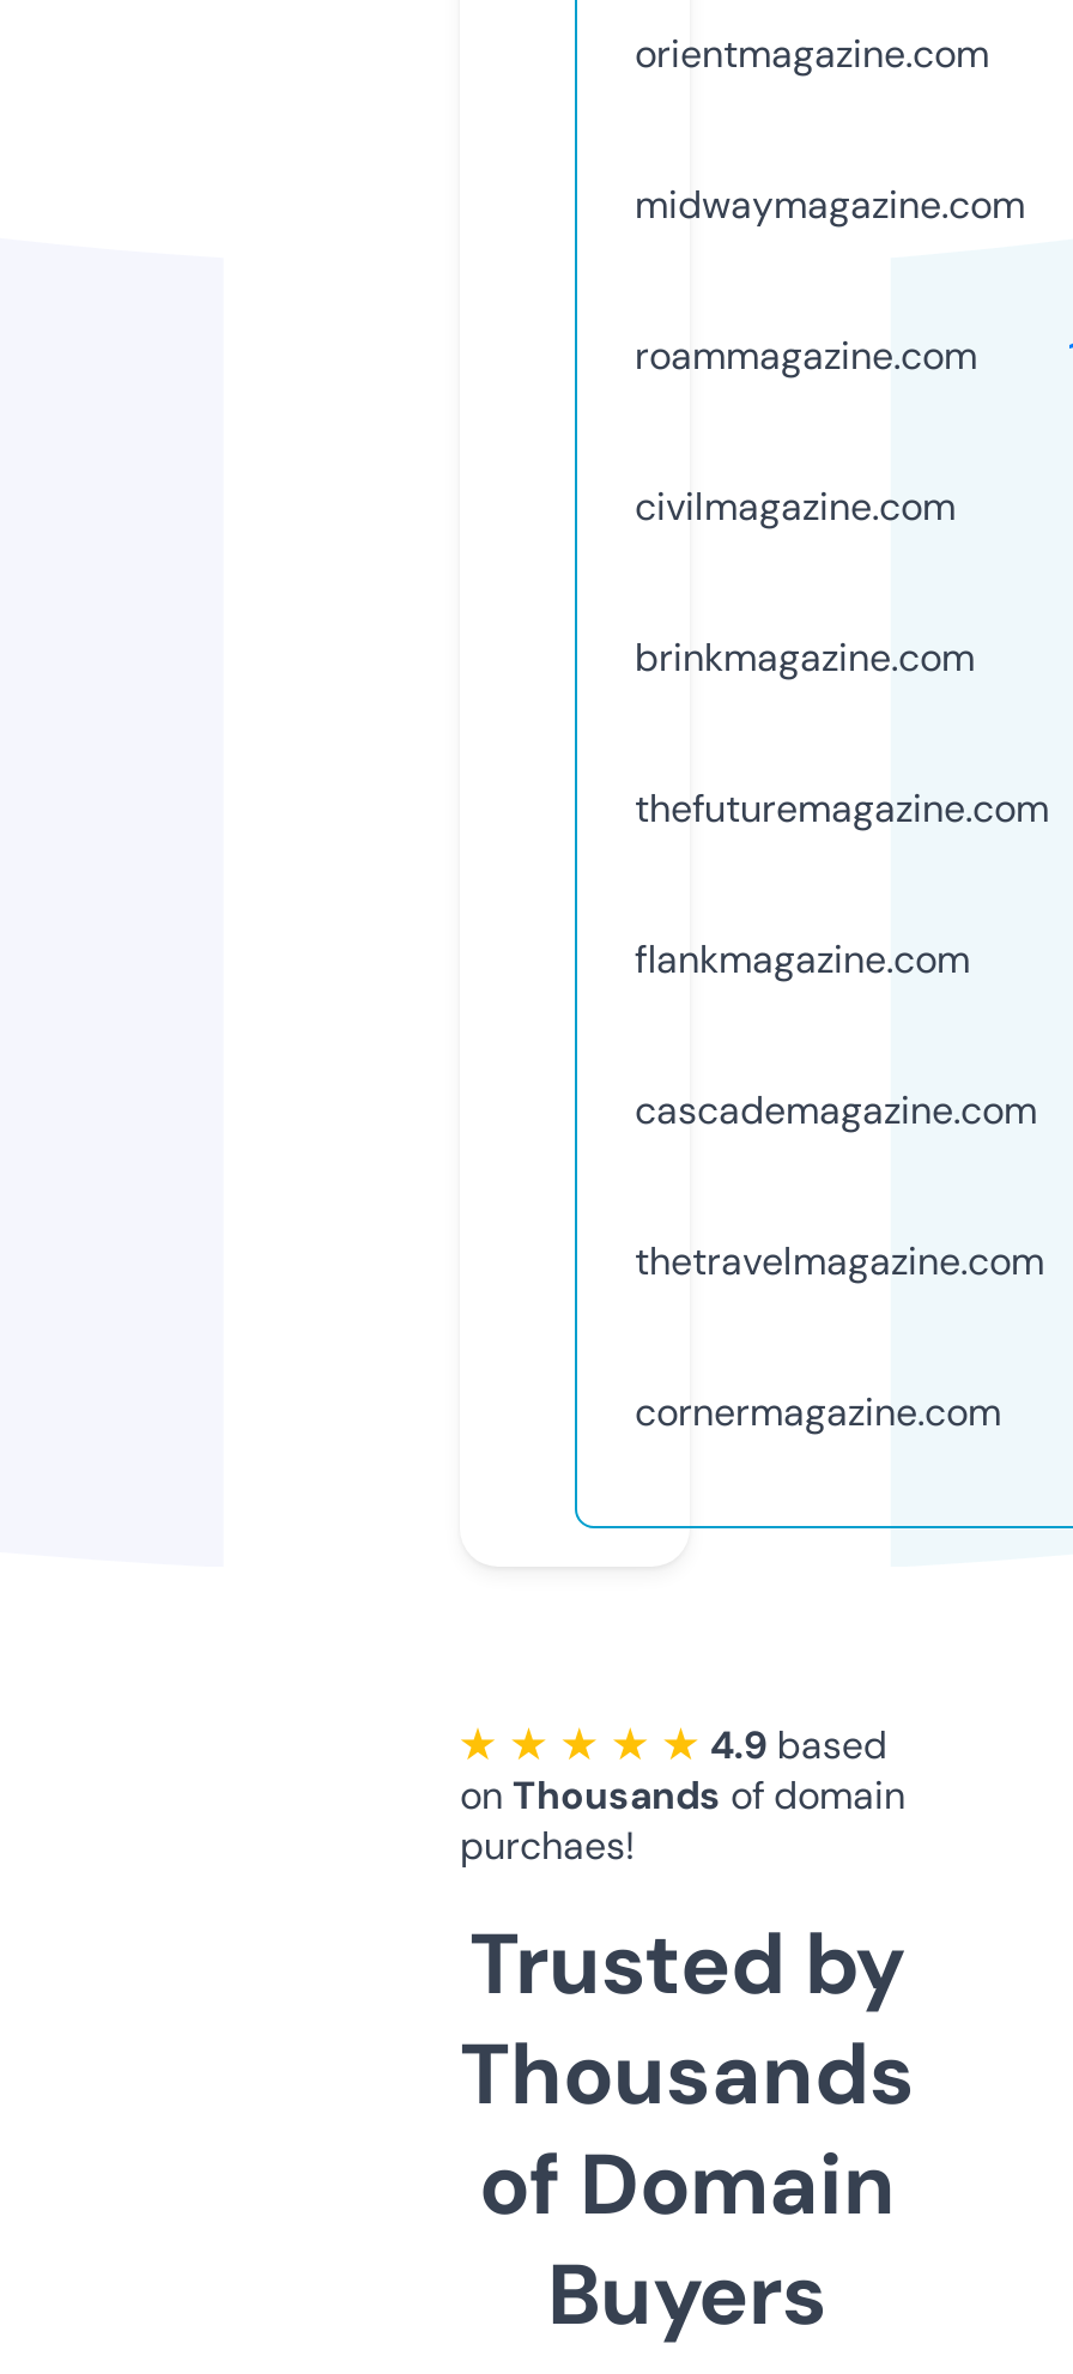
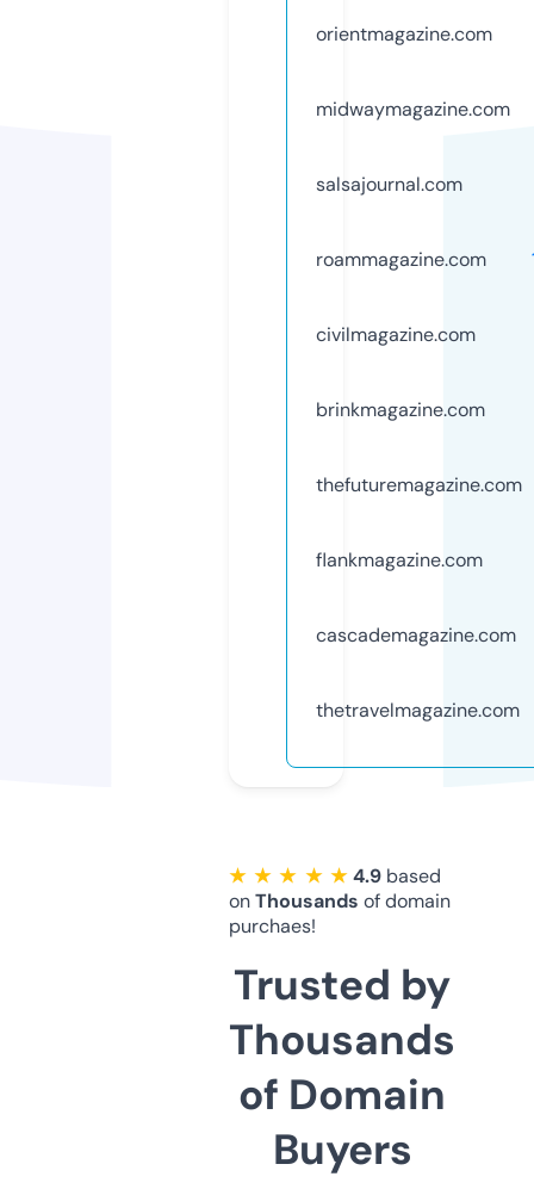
+ salsajournal.com

moved down: roammagazine.com | civilmagazine.com | brinkmagazine.com | thefuturemagazine.com | flankmagazine.com | cascademagazine.com | thetravelmagazine.com

- cornermagazine.com
